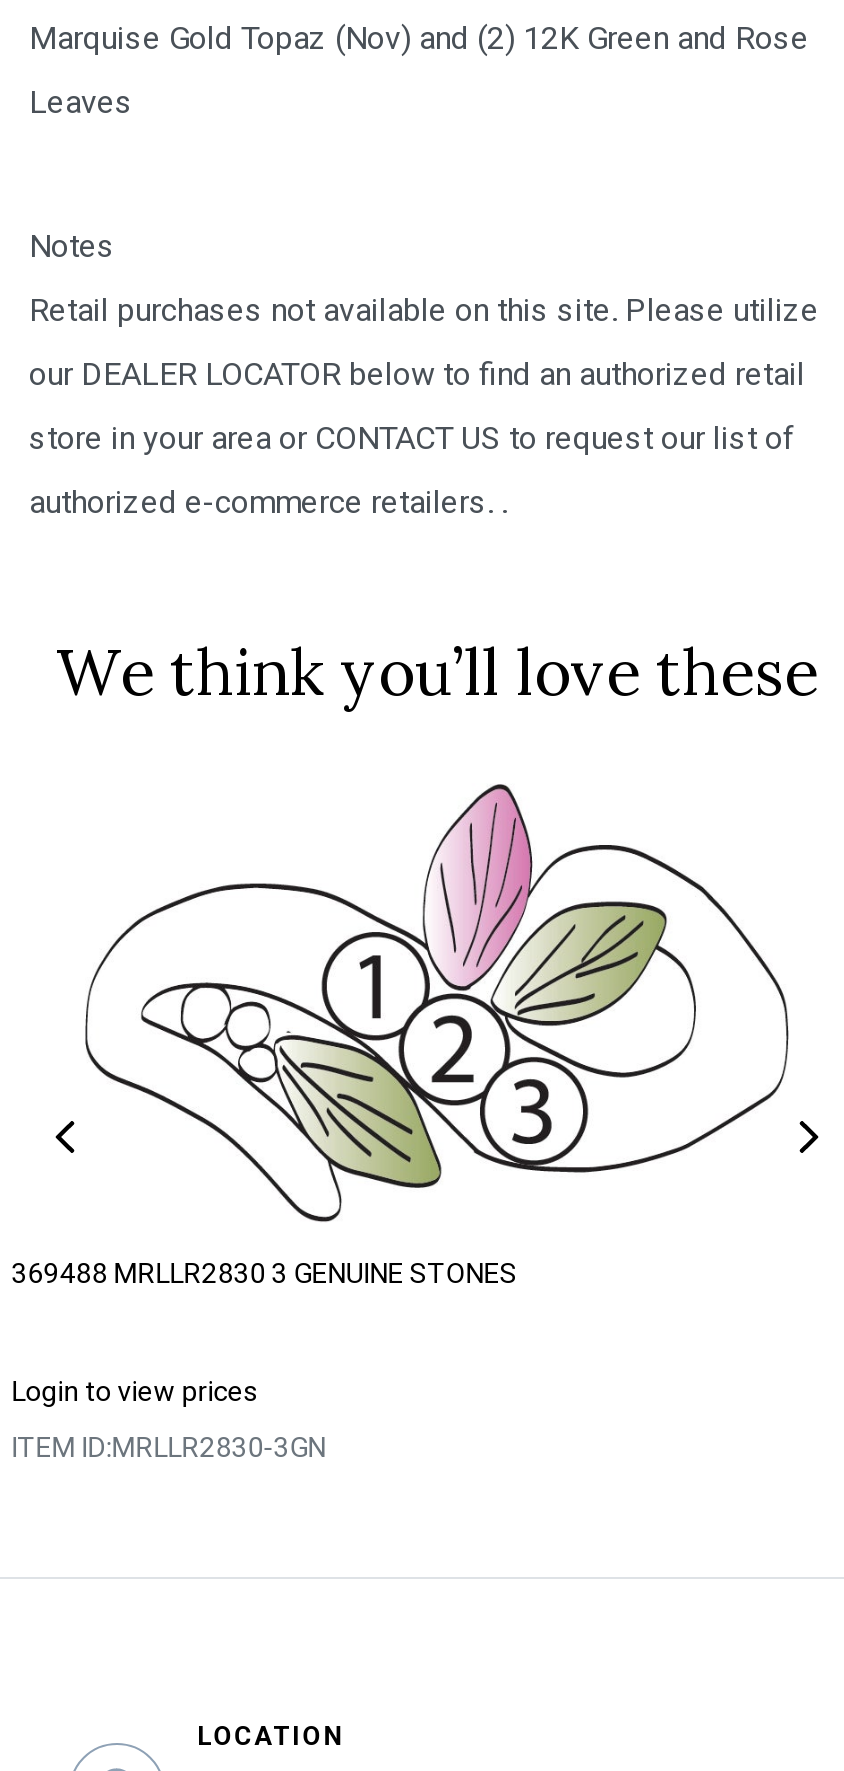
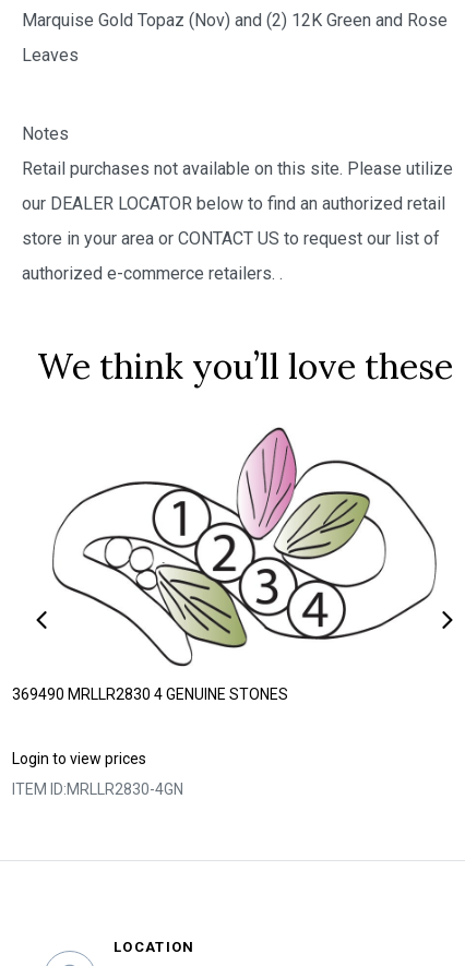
- [image]
+ [image]

- 369488 MRLLR2830 3 GENUINE STONES
+ 369490 MRLLR2830 4 GENUINE STONES

- ITEM ID:MRLLR2830-3GN
+ ITEM ID:MRLLR2830-4GN
